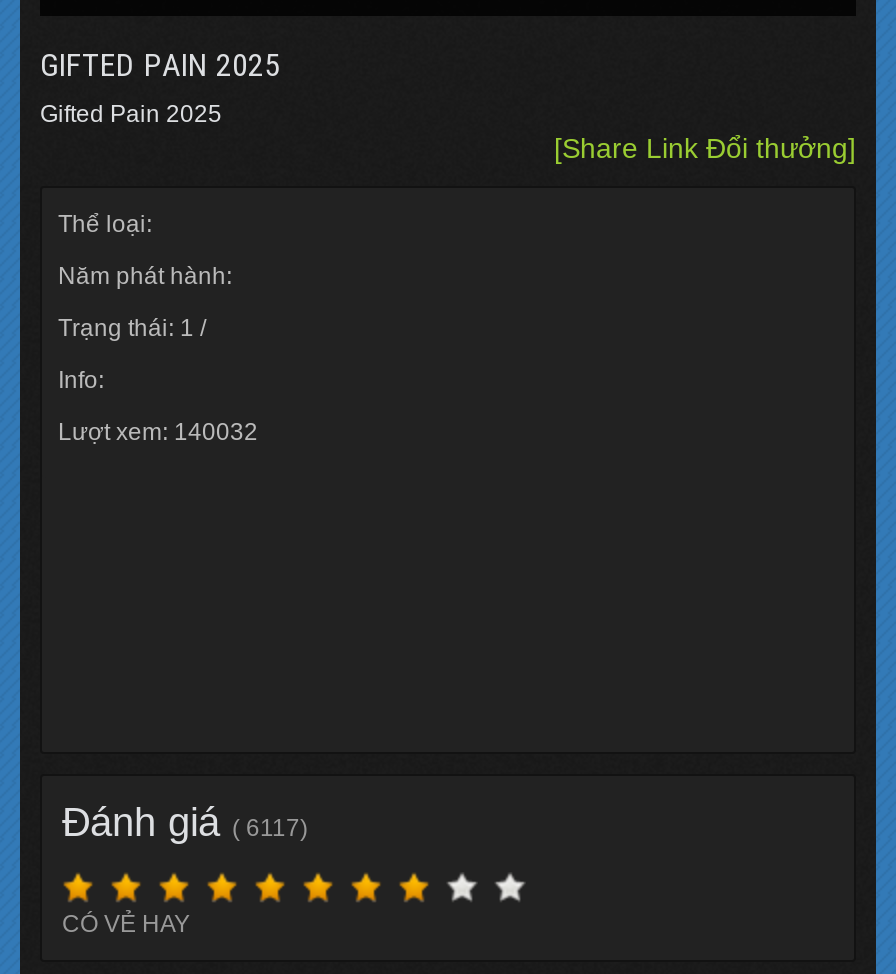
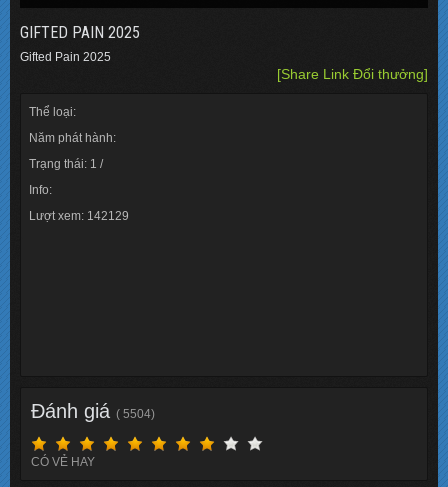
- Lượt xem: 140032
+ Lượt xem: 142129

- Đánh giá ( 6117)
+ Đánh giá ( 5504)
